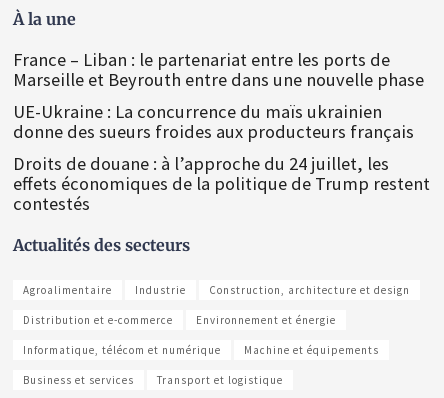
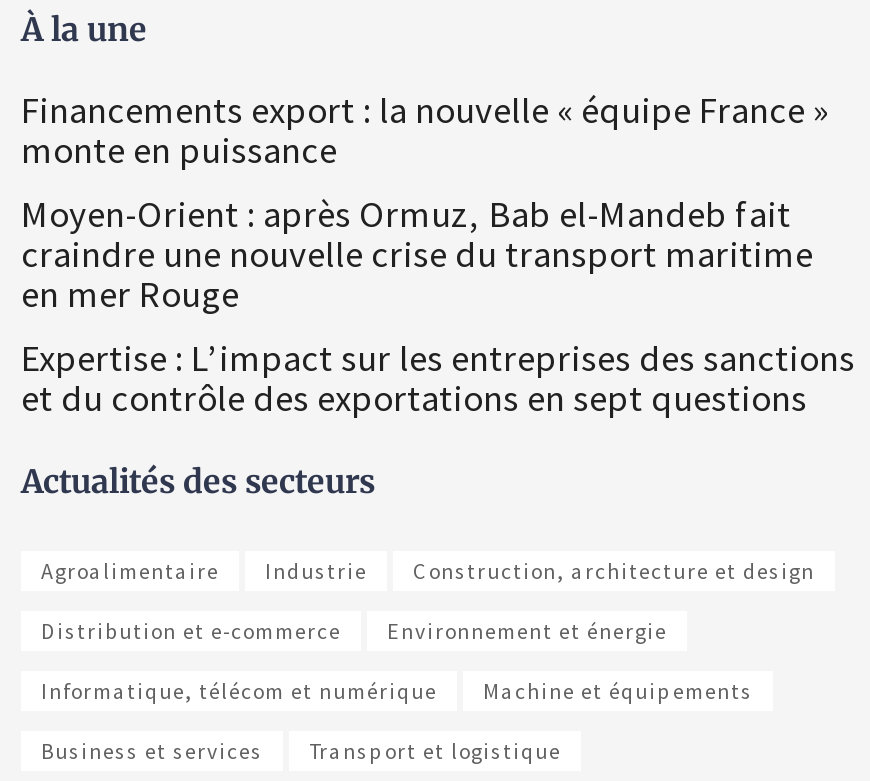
- France – Liban : le partenariat entre les ports de
- Marseille et Beyrouth entre dans une nouvelle phase
- UE-Ukraine : La concurrence du maïs ukrainien
- donne des sueurs froides aux producteurs français
- Droits de douane : à l’approche du 24 juillet, les
- effets économiques de la politique de Trump restent
- contestés
+ Financements export : la nouvelle « équipe France »
+ monte en puissance
+ Moyen-Orient : après Ormuz, Bab el-Mandeb fait
+ craindre une nouvelle crise du transport maritime
+ en mer Rouge
+ Expertise : L’impact sur les entreprises des sanctions
+ et du contrôle des exportations en sept questions
